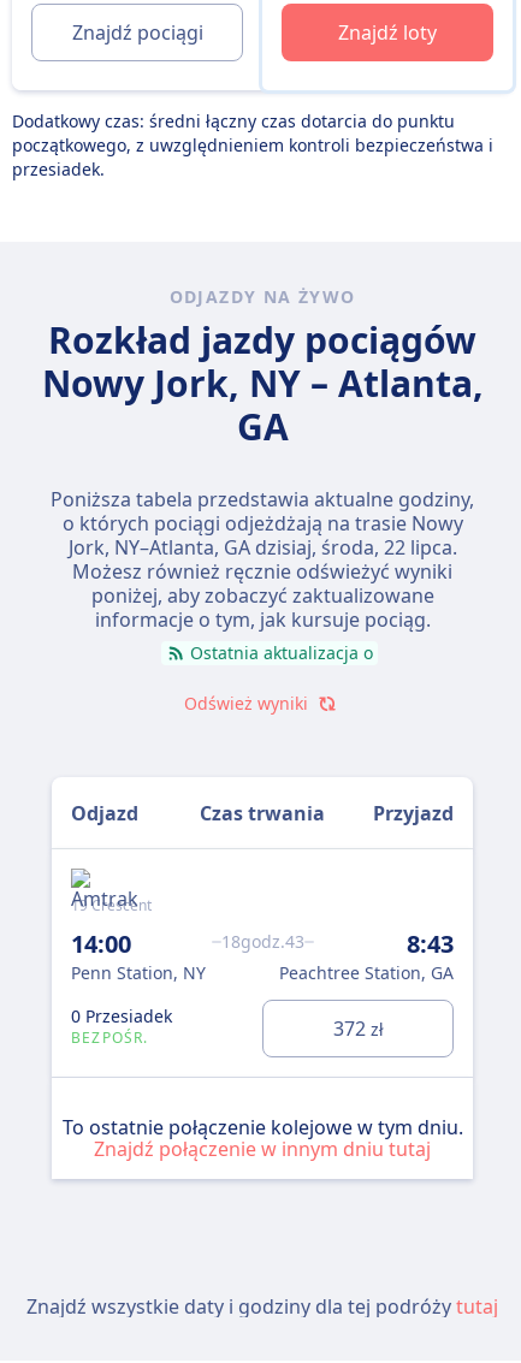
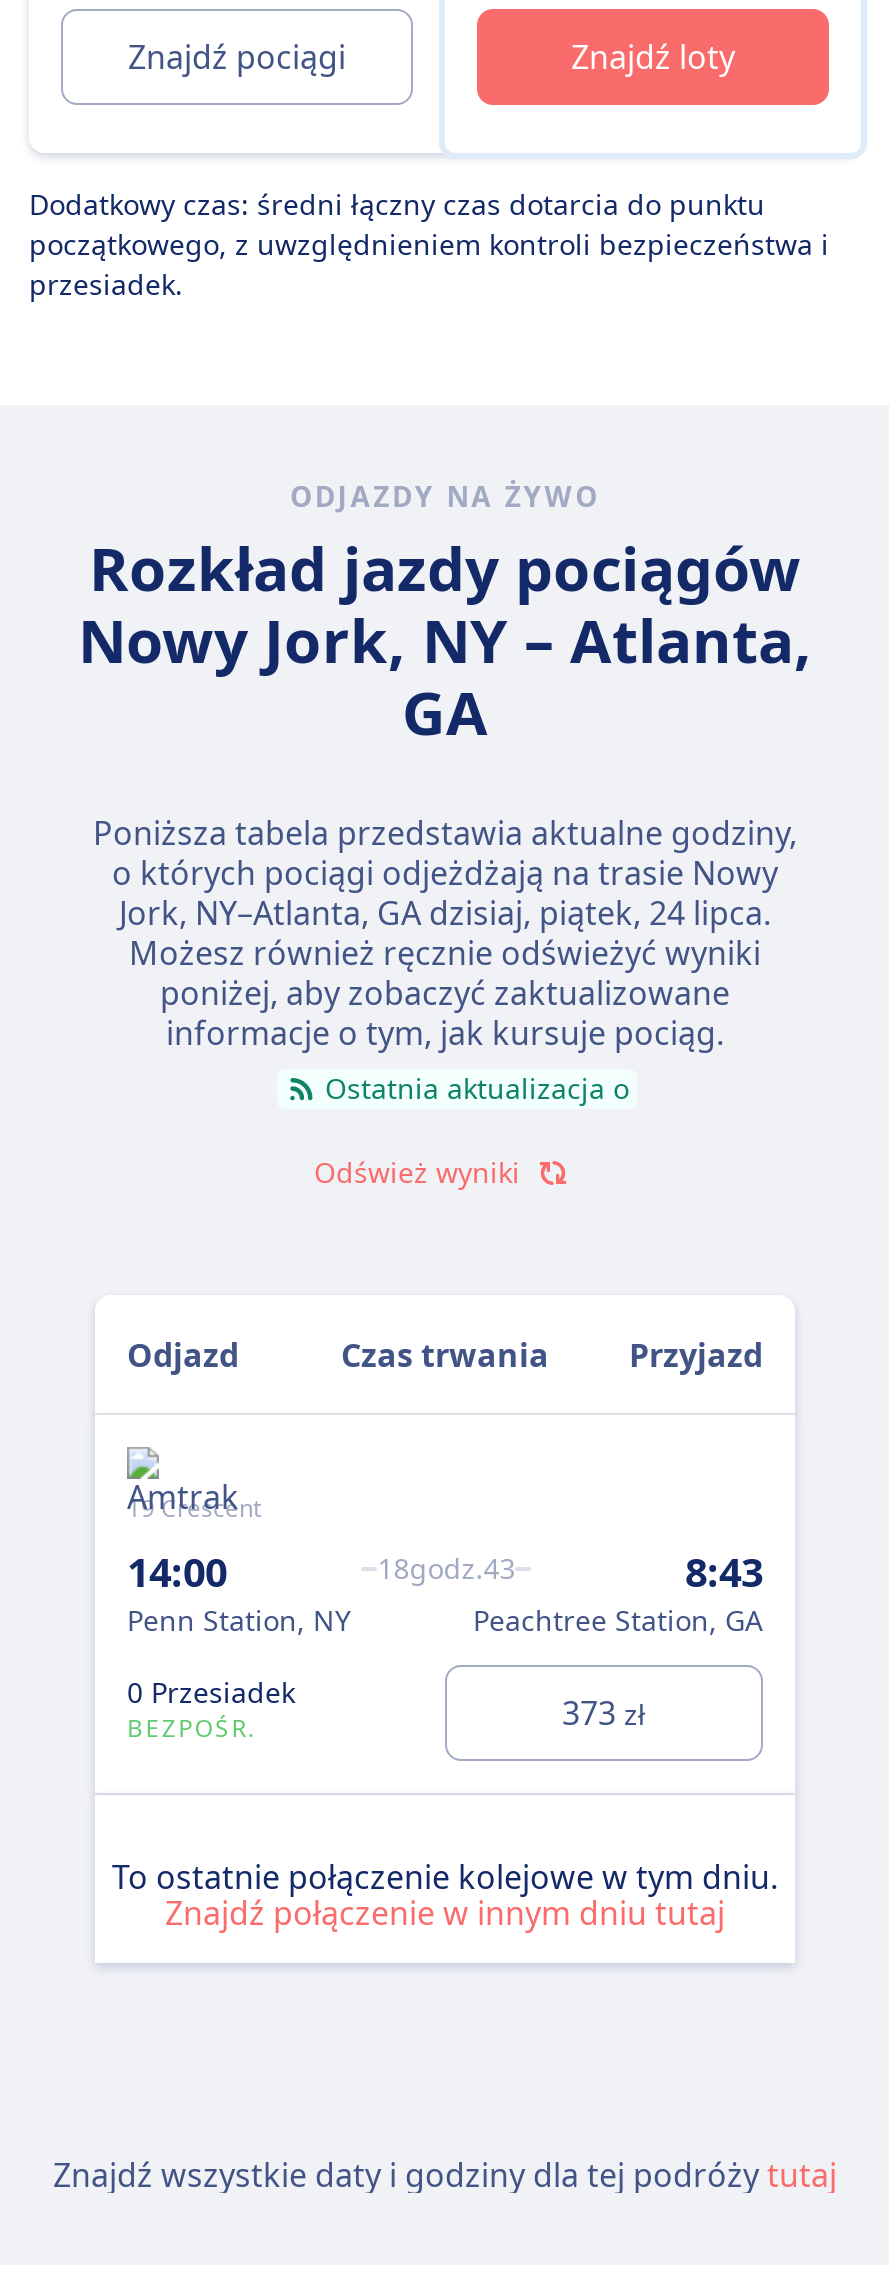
- Jork, NY–Atlanta, GA dzisiaj, środa, 22 lipca.
+ Jork, NY–Atlanta, GA dzisiaj, piątek, 24 lipca.

- 372 zł
+ 373 zł
